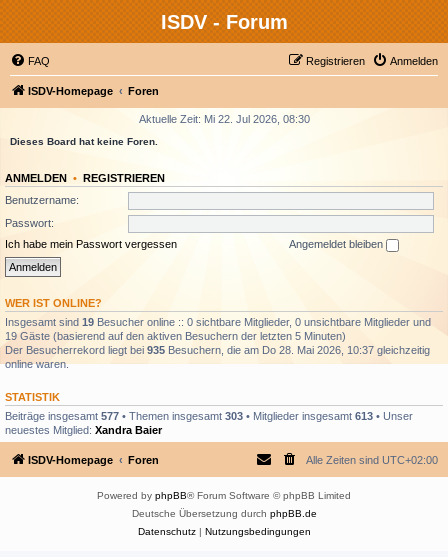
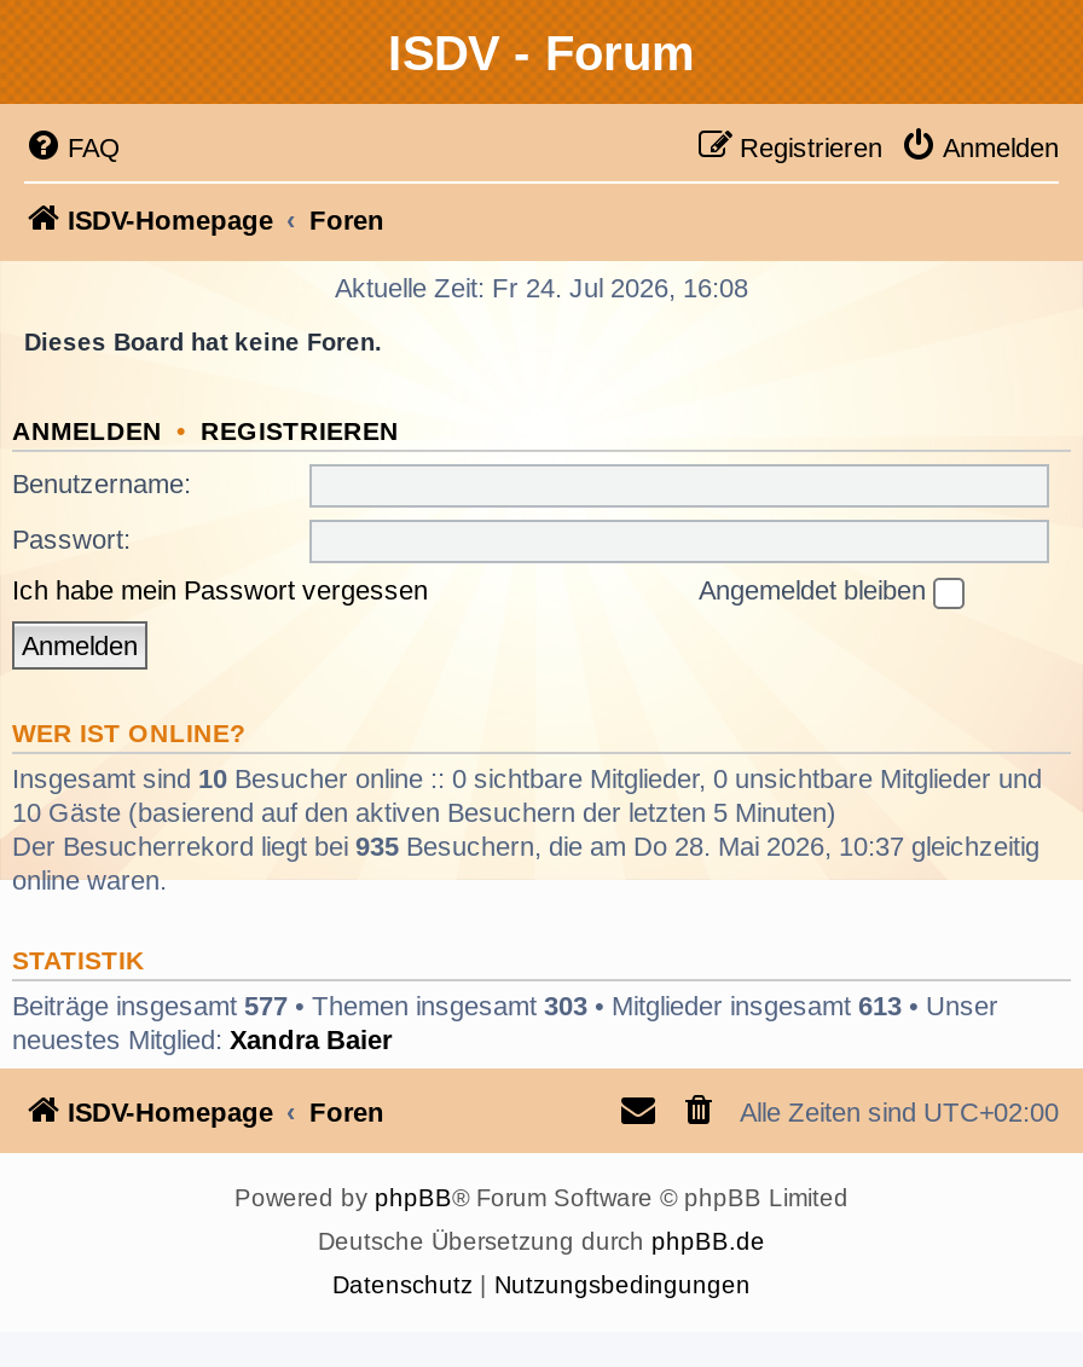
- Aktuelle Zeit: Mi 22. Jul 2026, 08:30
+ Aktuelle Zeit: Fr 24. Jul 2026, 16:08

- Insgesamt sind 19 Besucher online :: 0 sichtbare Mitglieder, 0 unsichtbare Mitglieder und
+ Insgesamt sind 10 Besucher online :: 0 sichtbare Mitglieder, 0 unsichtbare Mitglieder und

- 19 Gäste (basierend auf den aktiven Besuchern der letzten 5 Minuten)
+ 10 Gäste (basierend auf den aktiven Besuchern der letzten 5 Minuten)
